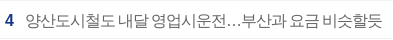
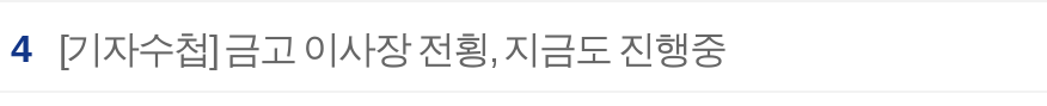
- 양산도시철도 내달 영업시운전…부산과 요금 비슷할듯
+ [기자수첩] 금고 이사장 전횡, 지금도 진행중
